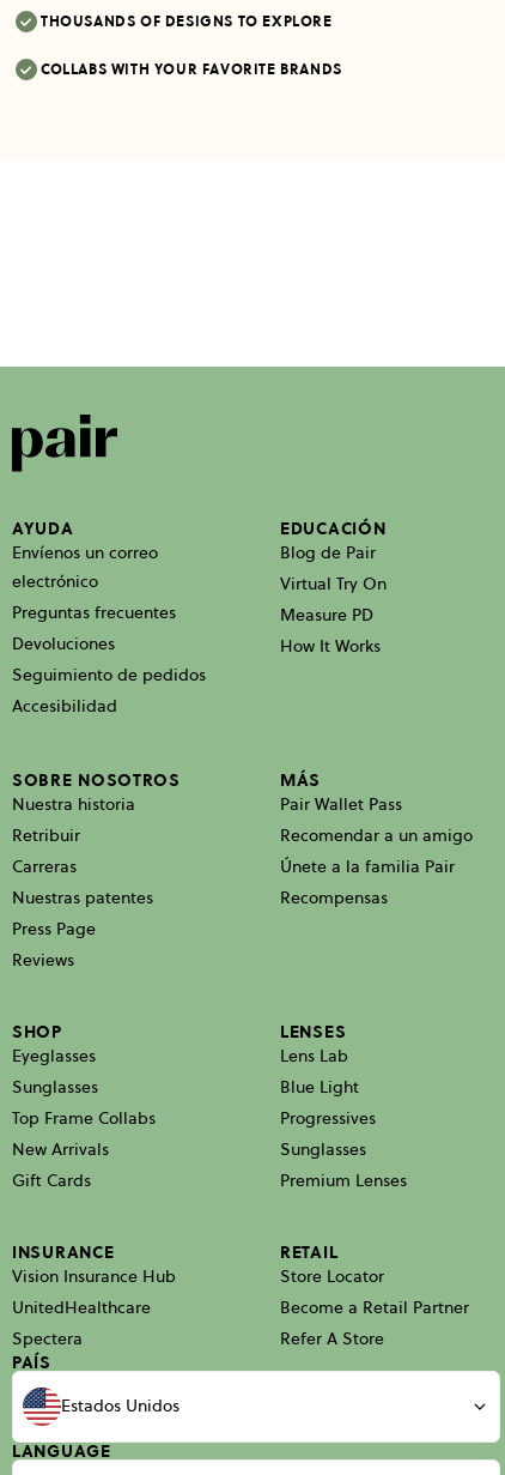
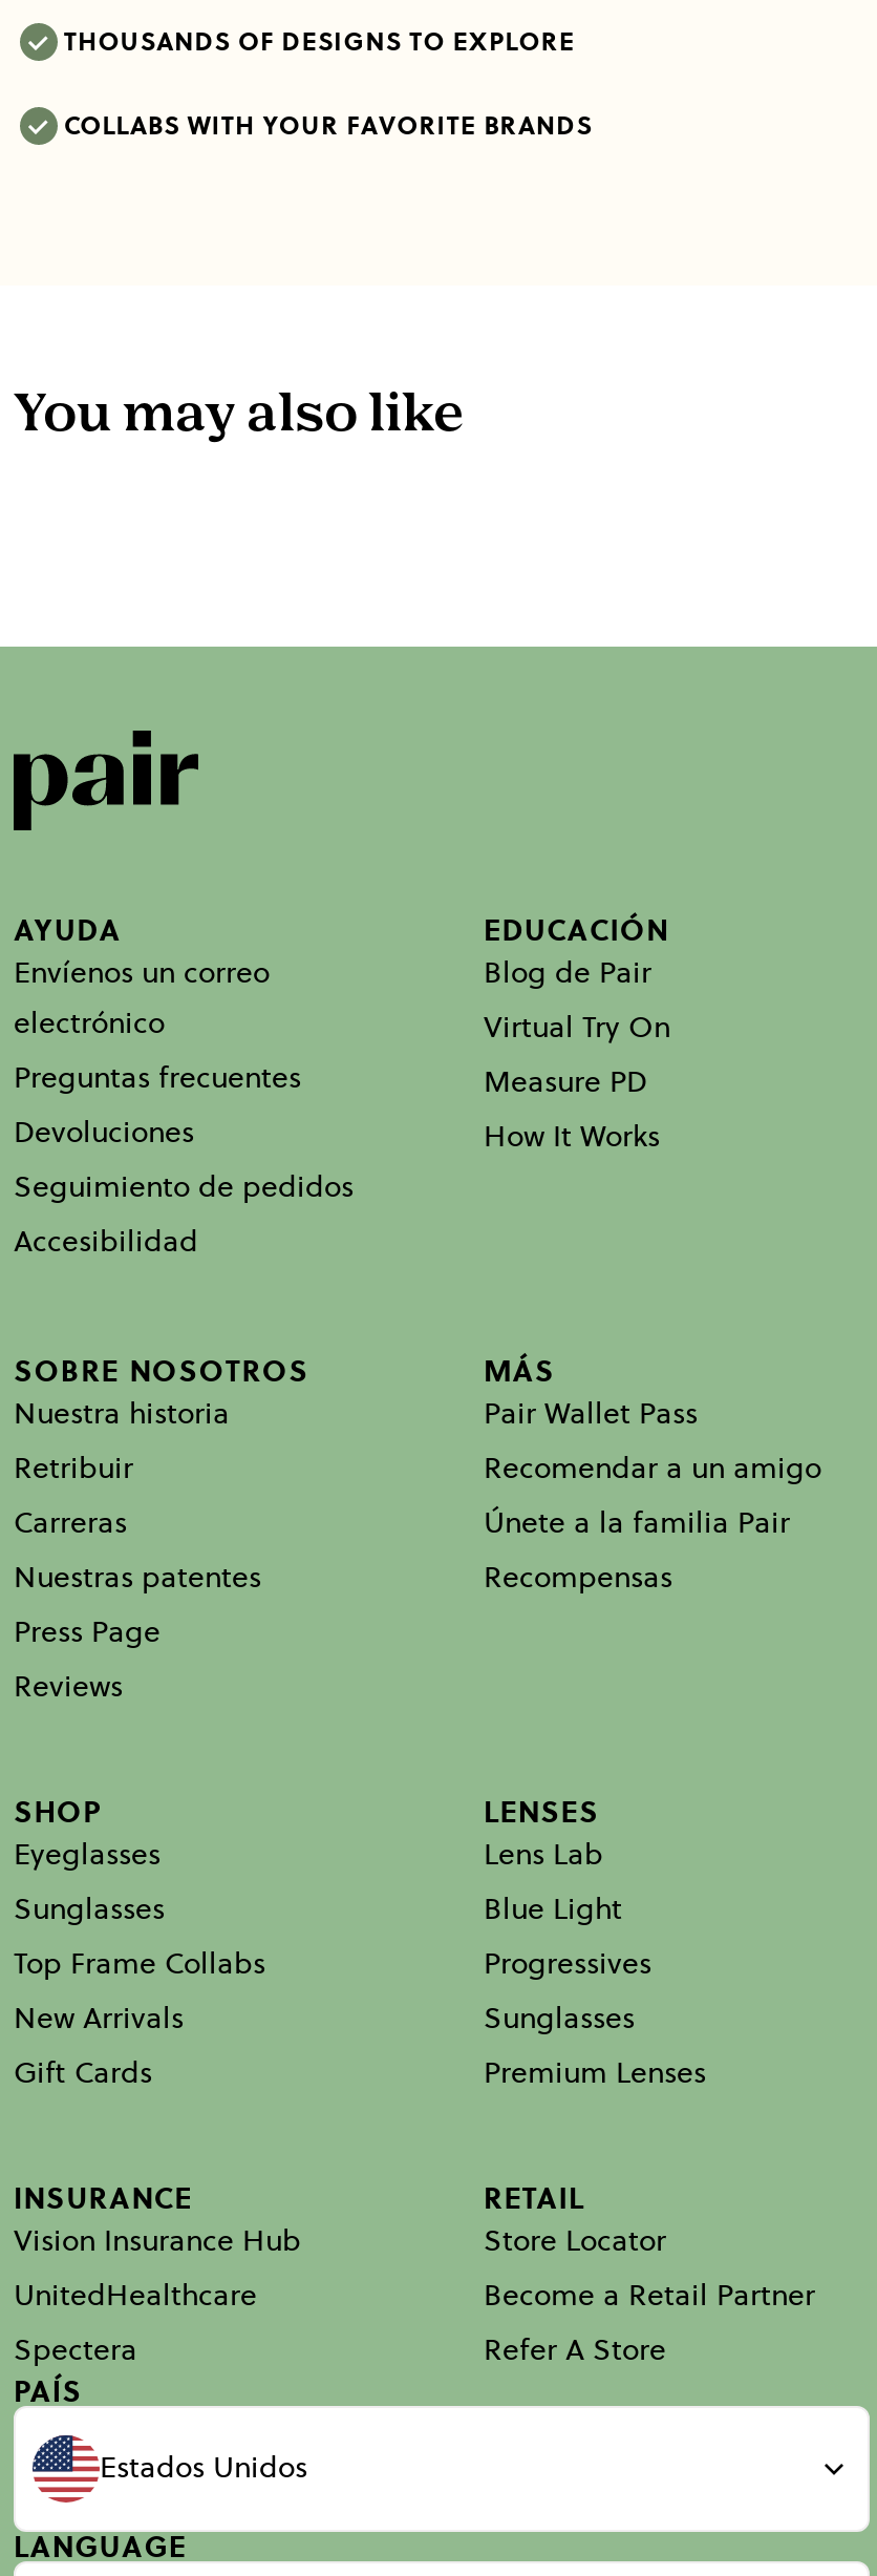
+ You may also like
